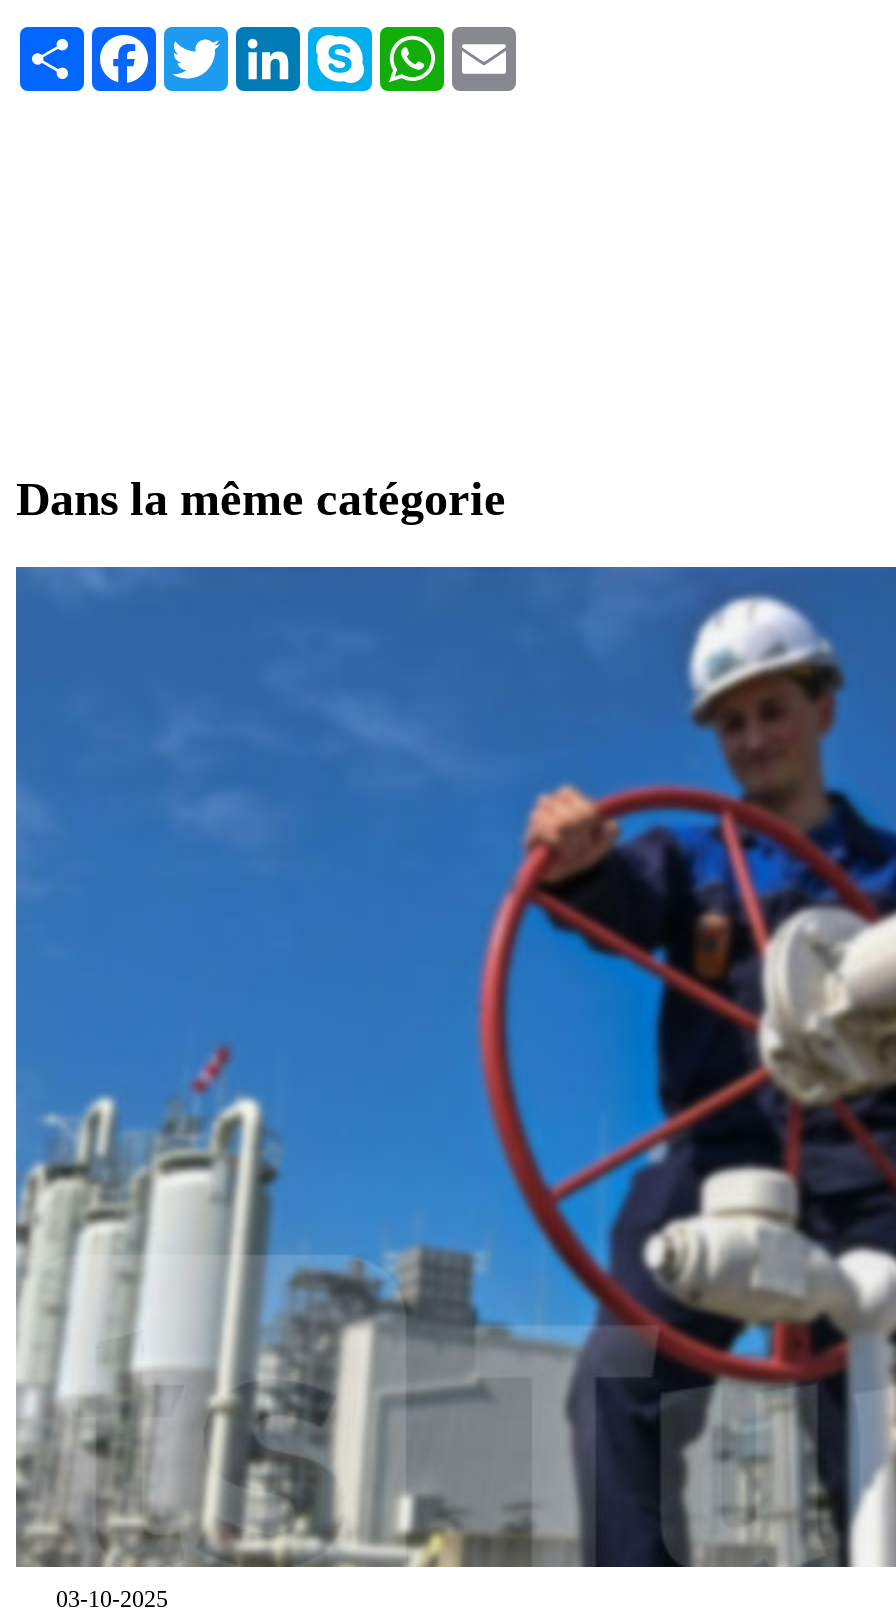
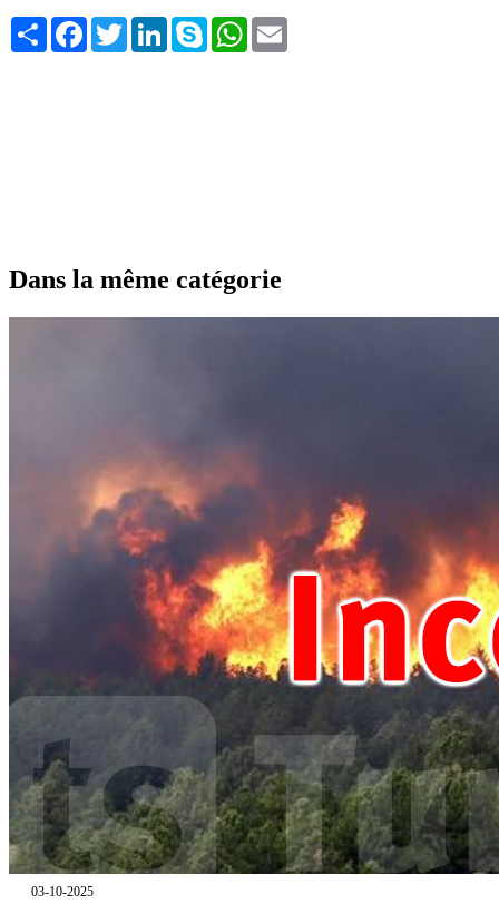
- [image]
+ [image]
